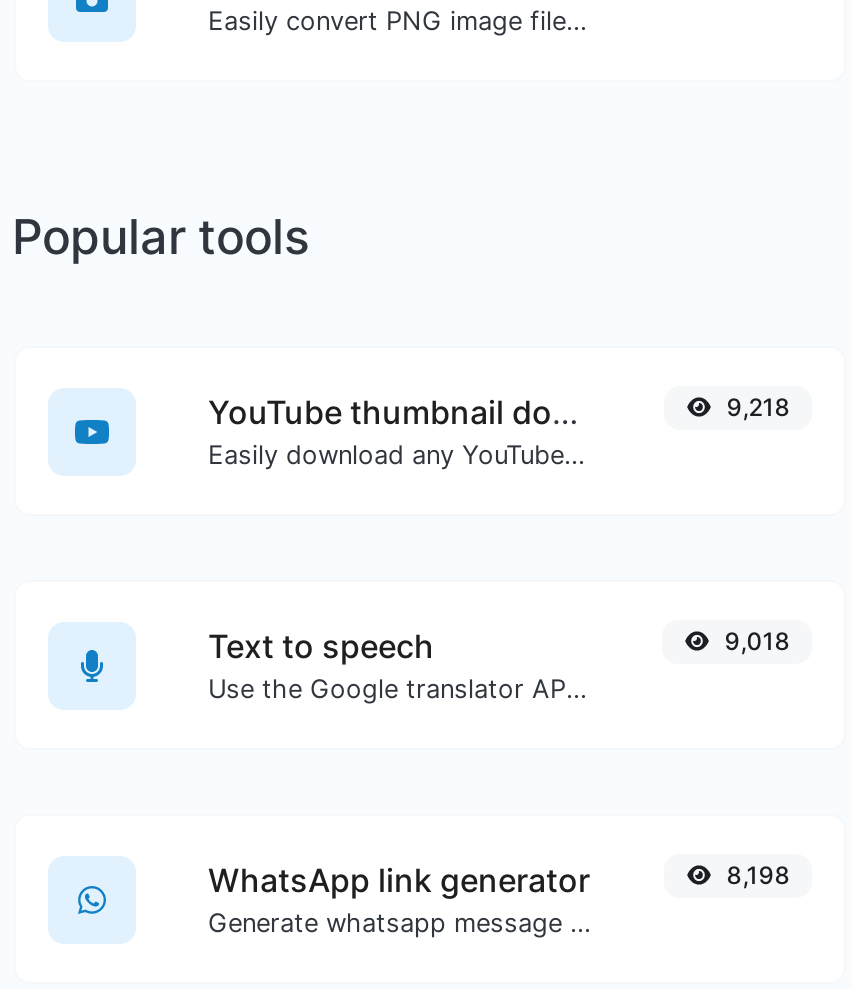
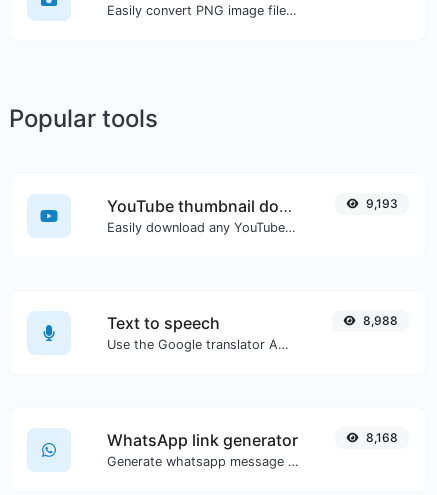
- 9,218
+ 9,193

- 9,018
+ 8,988

- 8,198
+ 8,168
